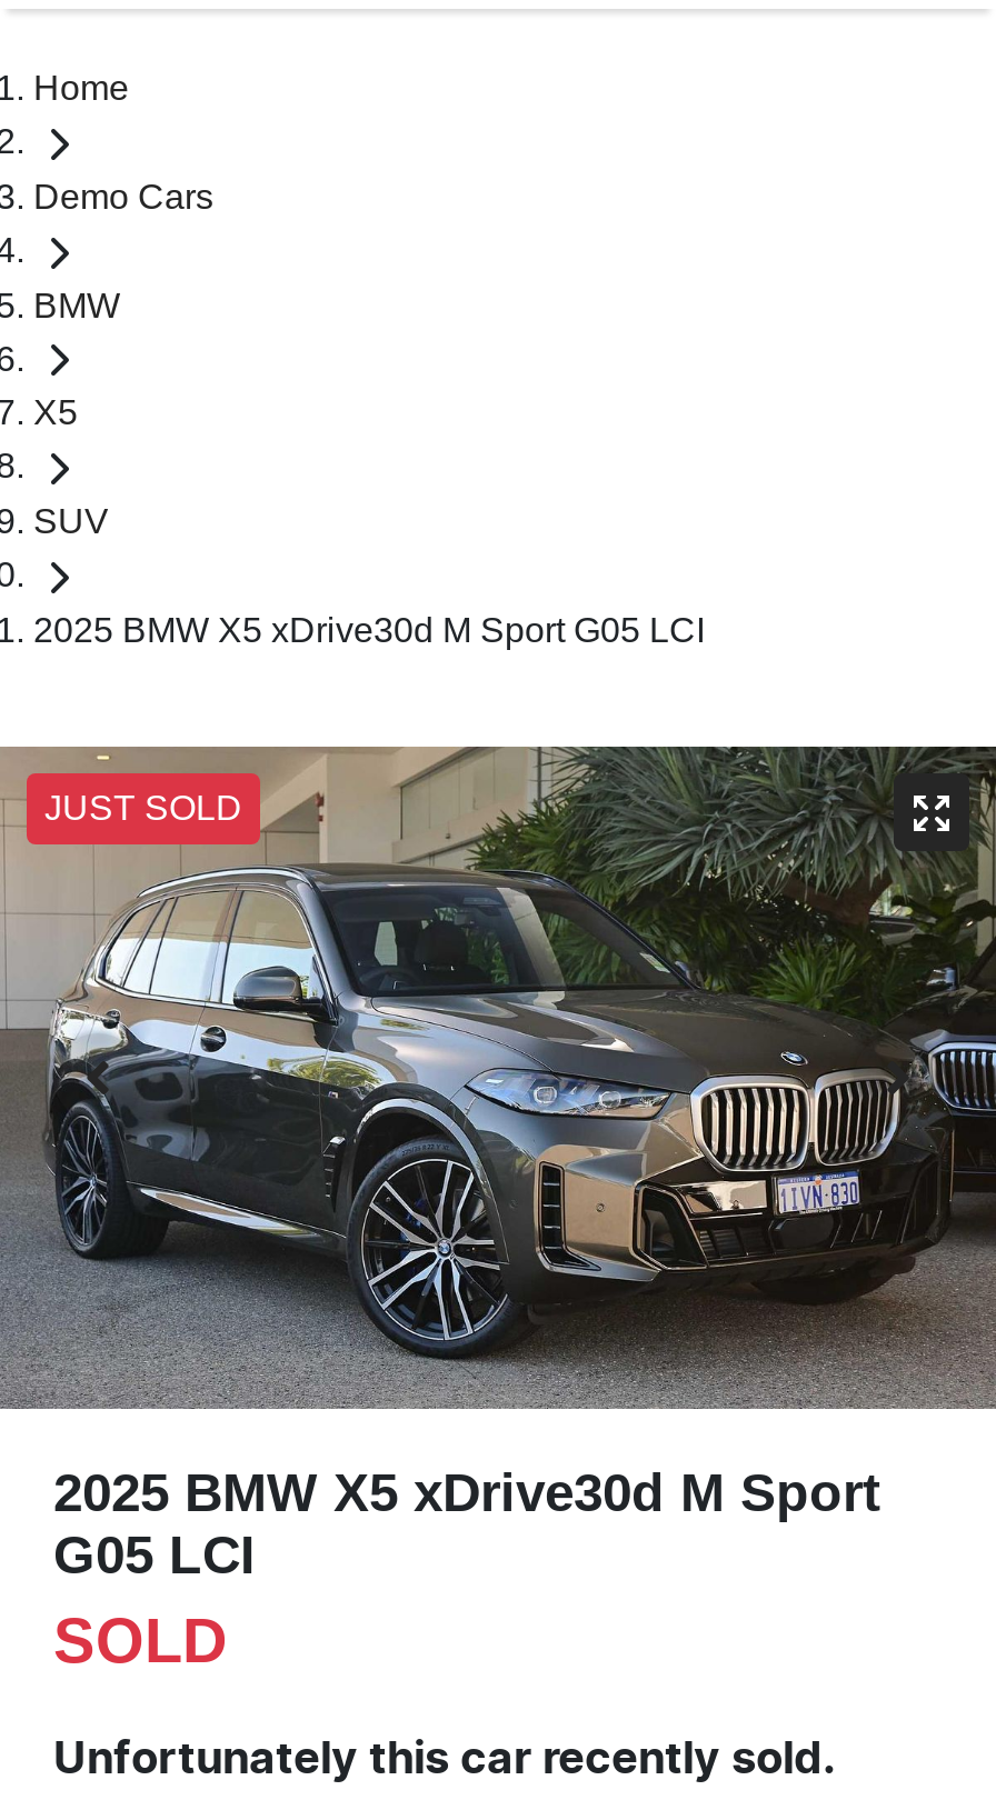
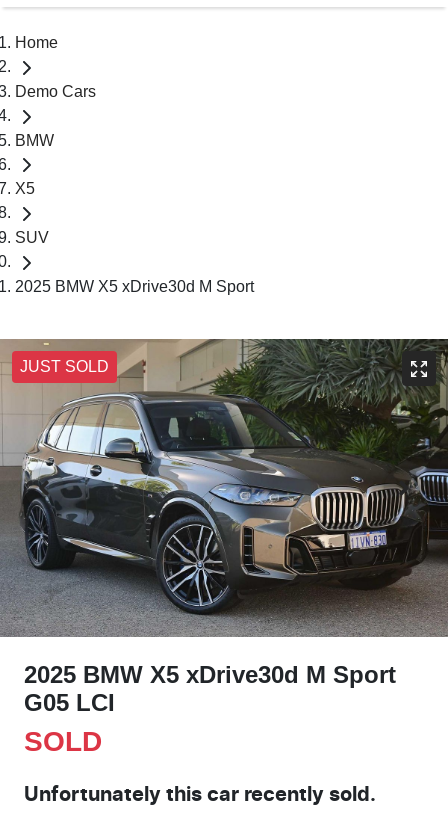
- 2025 BMW X5 xDrive30d M Sport G05 LCI
+ 2025 BMW X5 xDrive30d M Sport
